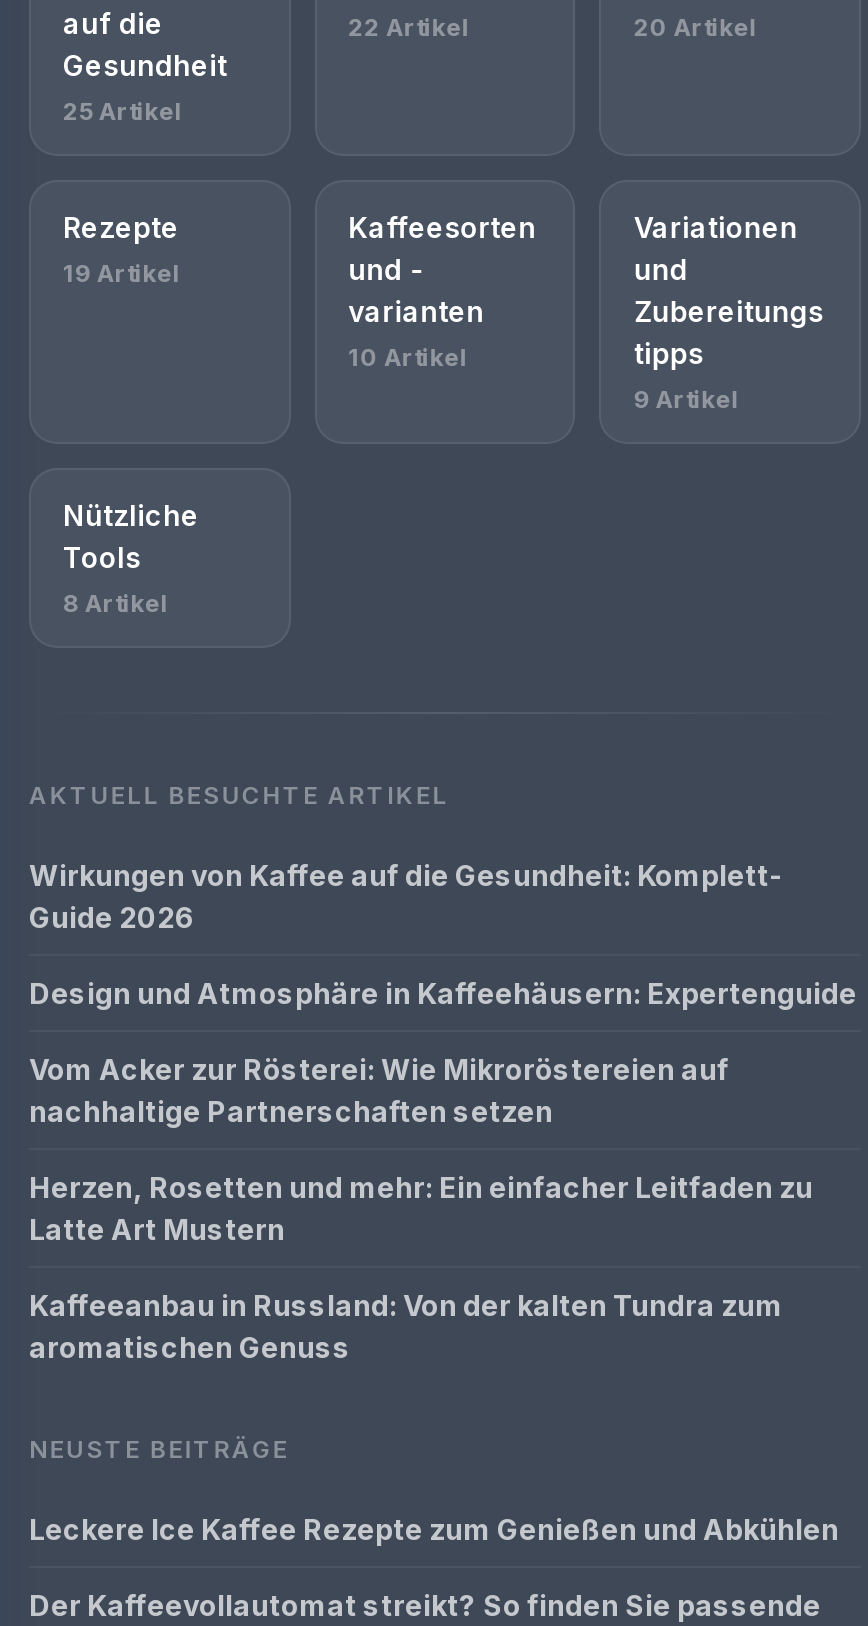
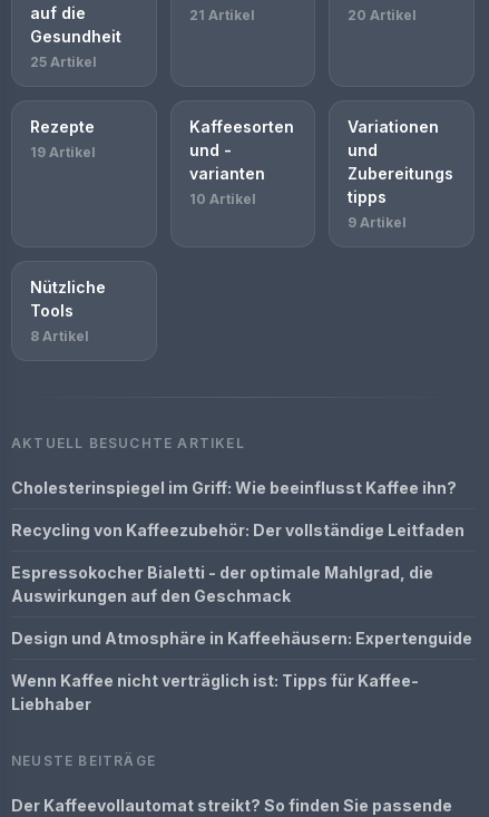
- 22 Artikel
+ 21 Artikel

- Wirkungen von Kaffee auf die Gesundheit: Komplett-
- Guide 2026
+ Cholesterinspiegel im Griff: Wie beeinflusst Kaffee ihn?
+ Recycling von Kaffeezubehör: Der vollständige Leitfaden
+ Espressokocher Bialetti - der optimale Mahlgrad, die
+ Auswirkungen auf den Geschmack

moved down: Design und Atmosphäre in Kaffeehäusern: Expertenguide

- Vom Acker zur Rösterei: Wie Mikroröstereien auf
- nachhaltige Partnerschaften setzen
- Herzen, Rosetten und mehr: Ein einfacher Leitfaden zu
- Latte Art Mustern
- Kaffeeanbau in Russland: Von der kalten Tundra zum
- aromatischen Genuss
+ Wenn Kaffee nicht verträglich ist: Tipps für Kaffee-
+ Liebhaber

- Leckere Ice Kaffee Rezepte zum Genießen und Abkühlen
